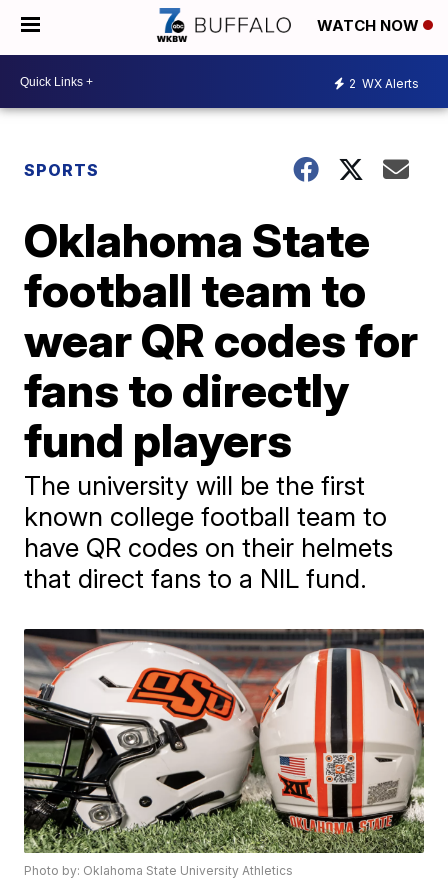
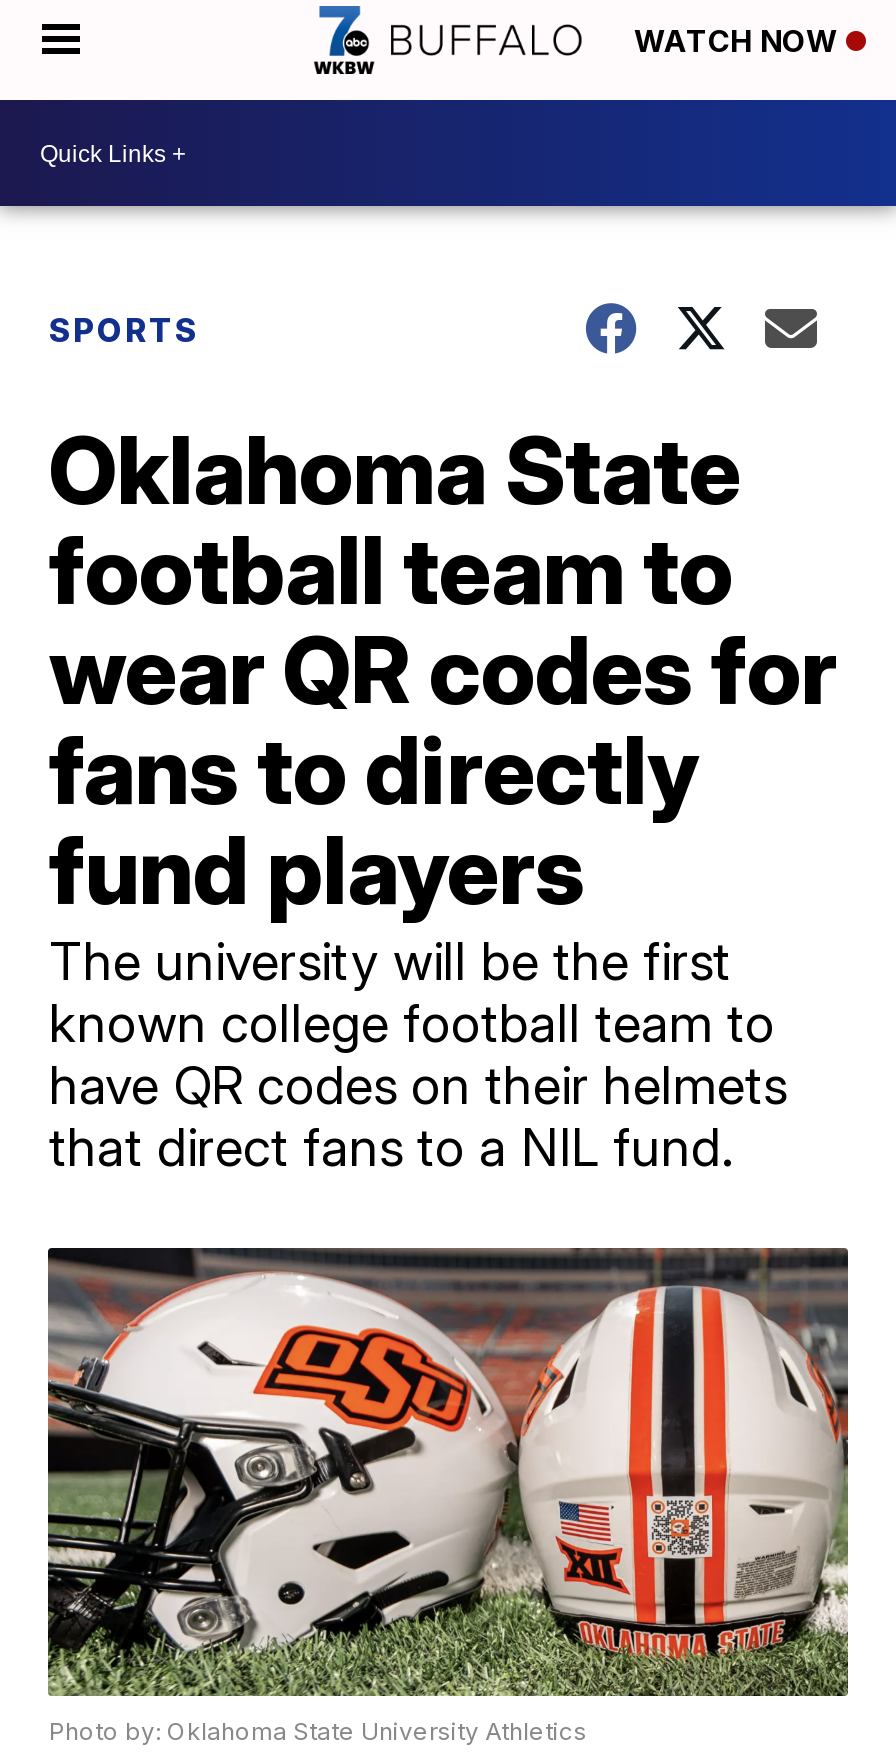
- 2 WX Alerts
